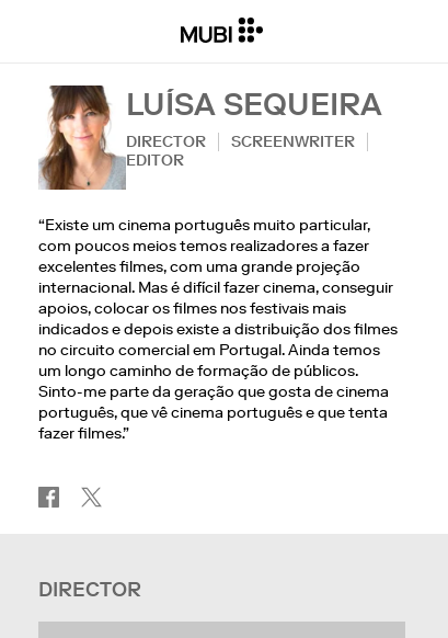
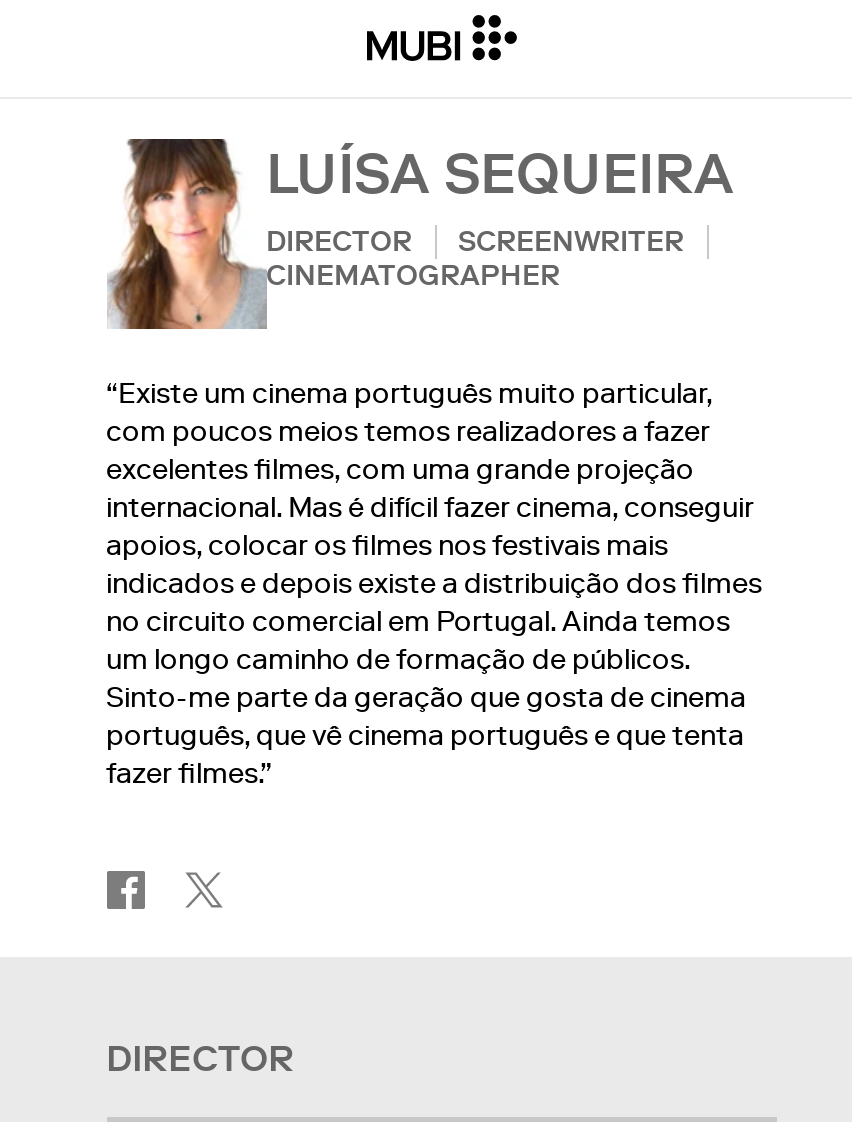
- EDITOR
+ CINEMATOGRAPHER
